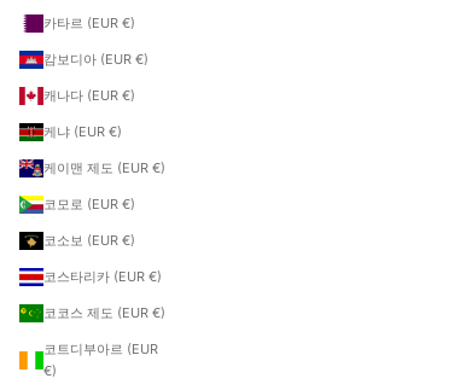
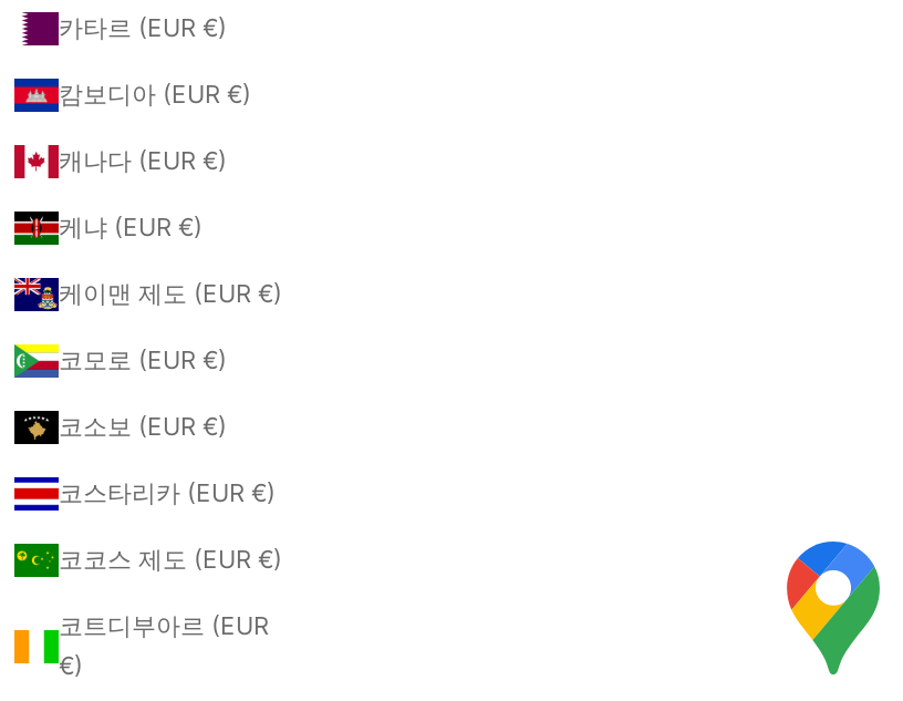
+ [image]
